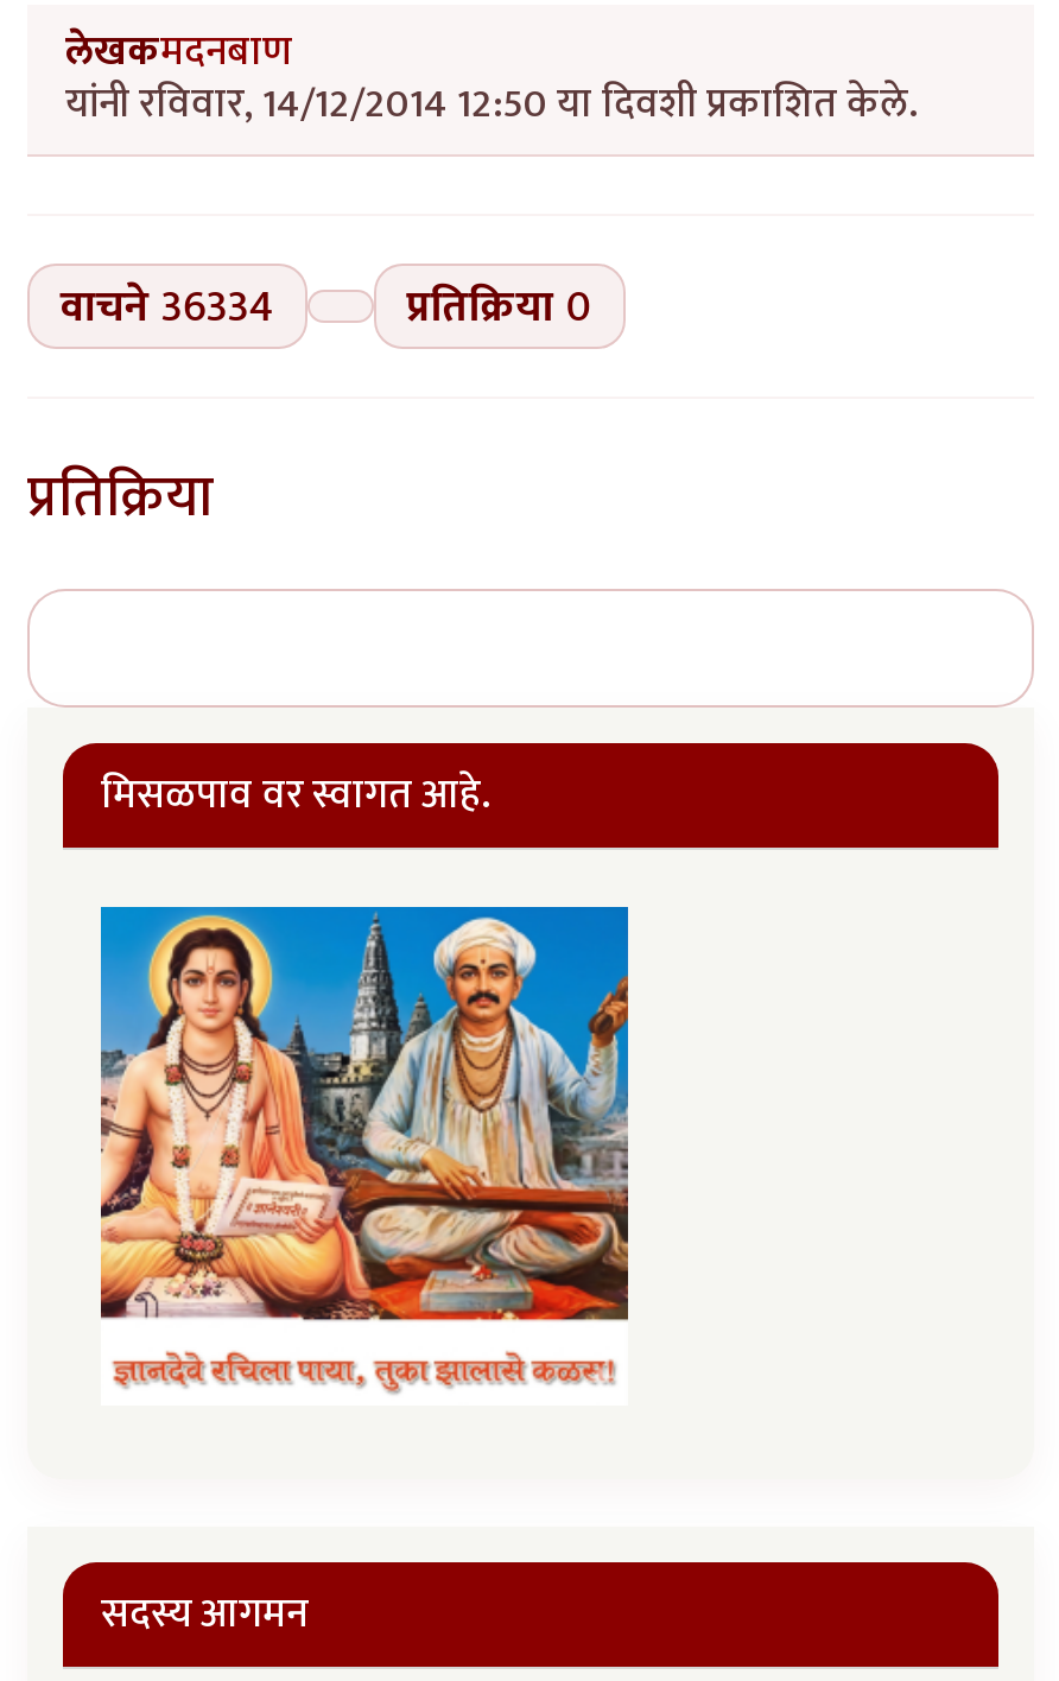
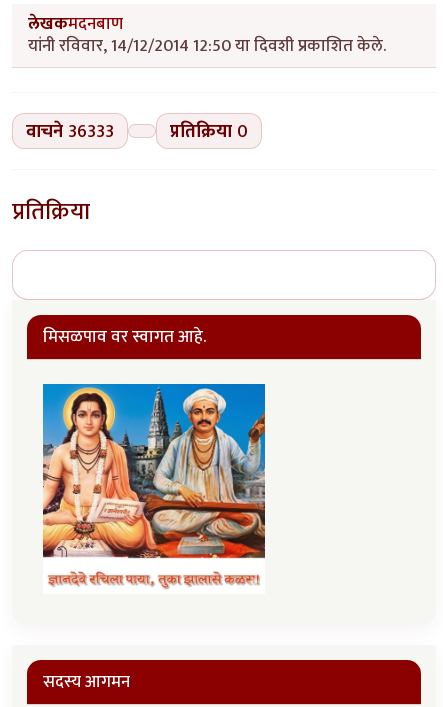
- वाचने 36334
+ वाचने 36333
